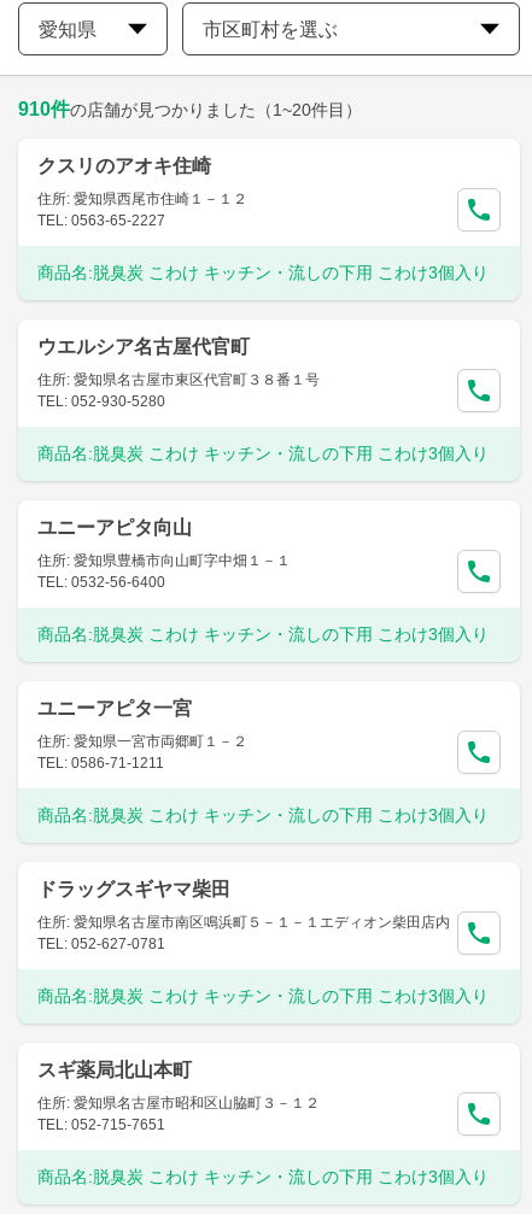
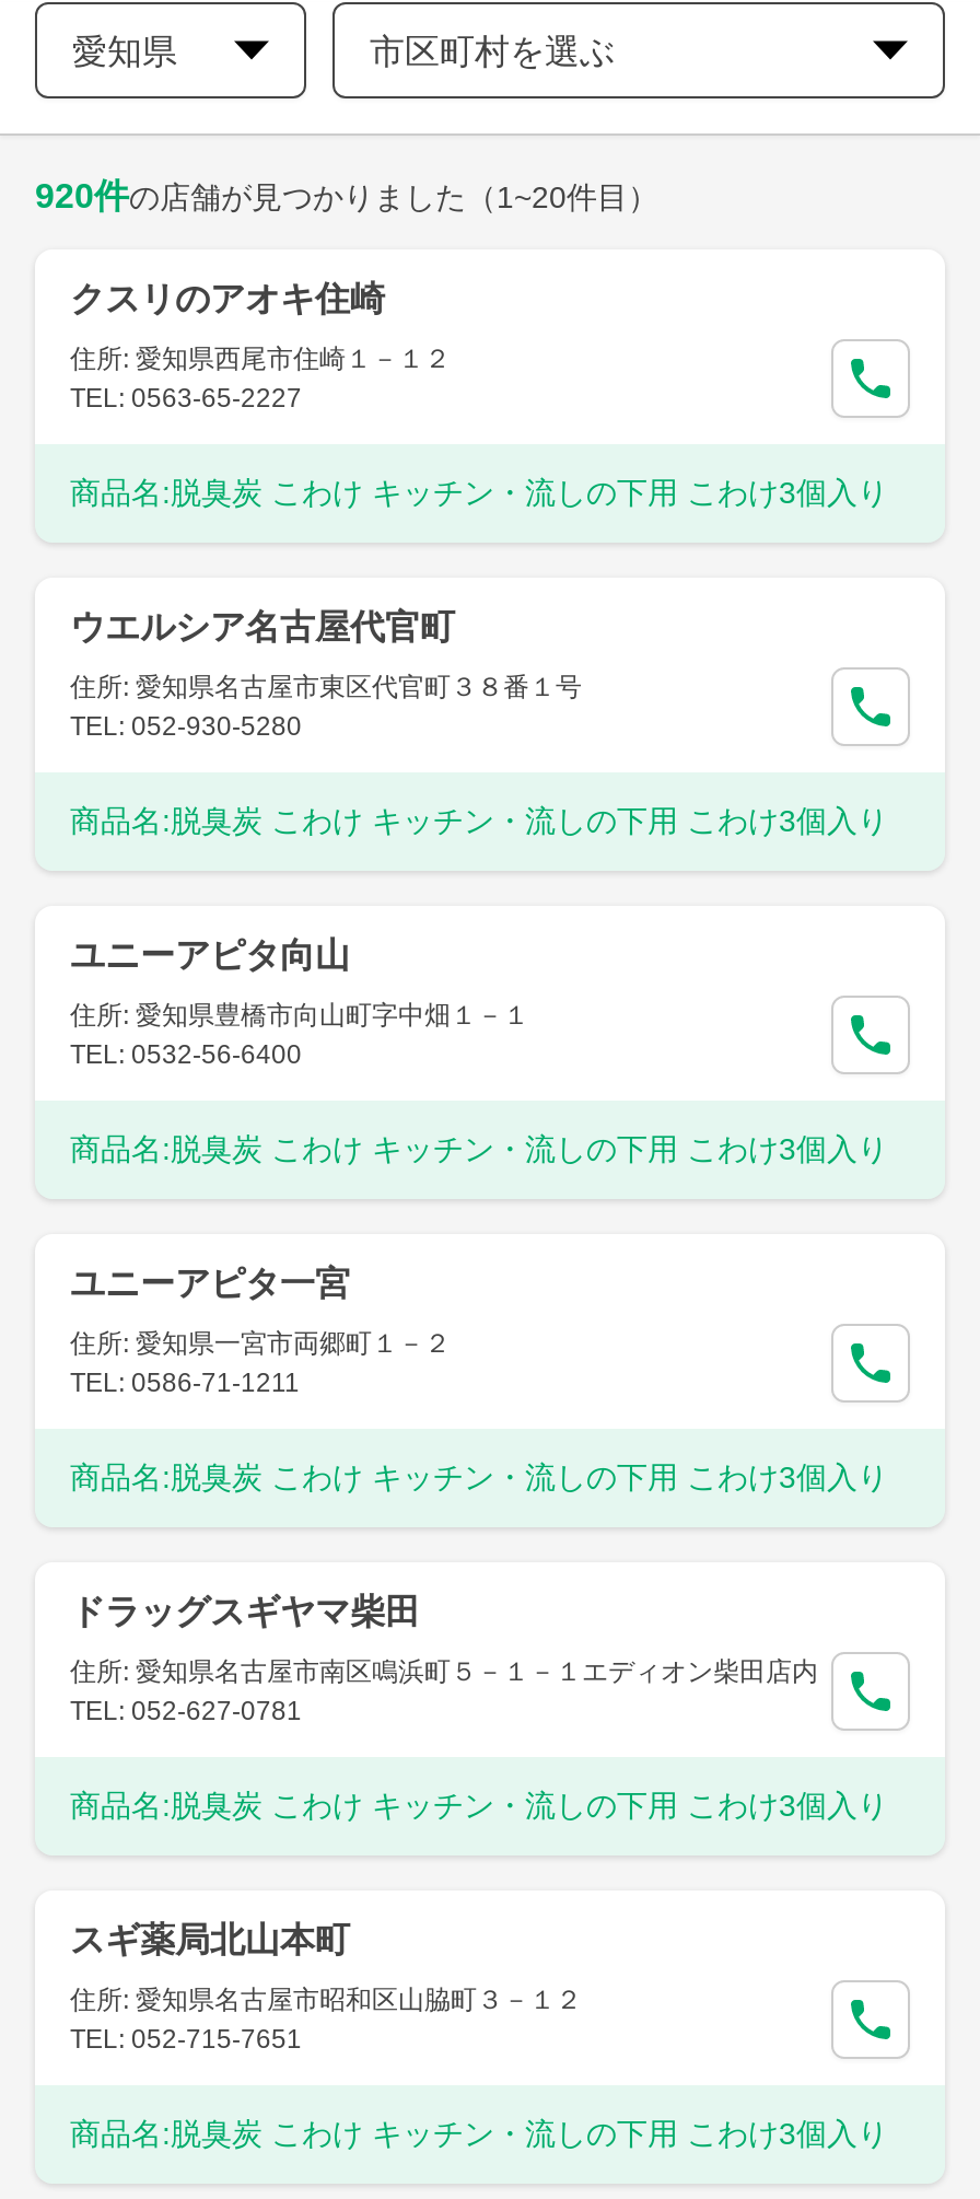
- 910件の店舗が見つかりました（1~20件目）
+ 920件の店舗が見つかりました（1~20件目）
